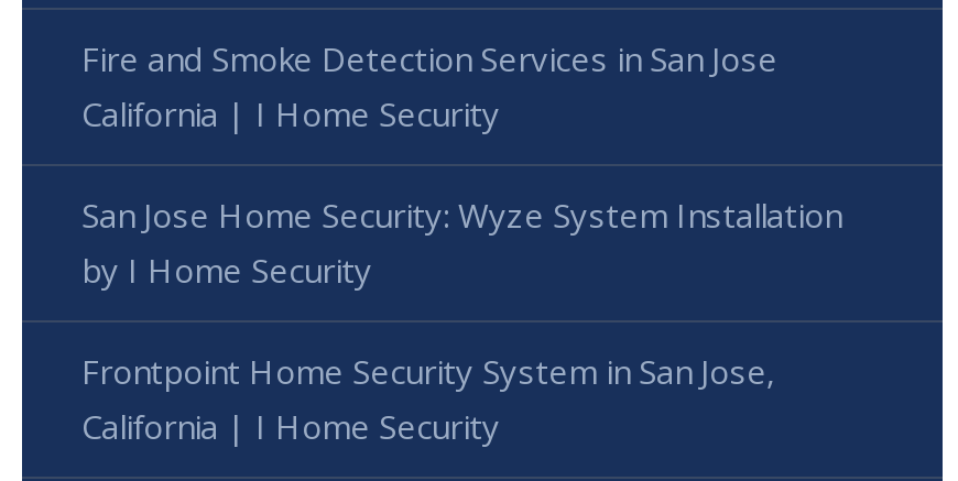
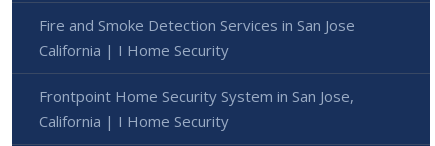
- San Jose Home Security: Wyze System Installation
- by I Home Security
